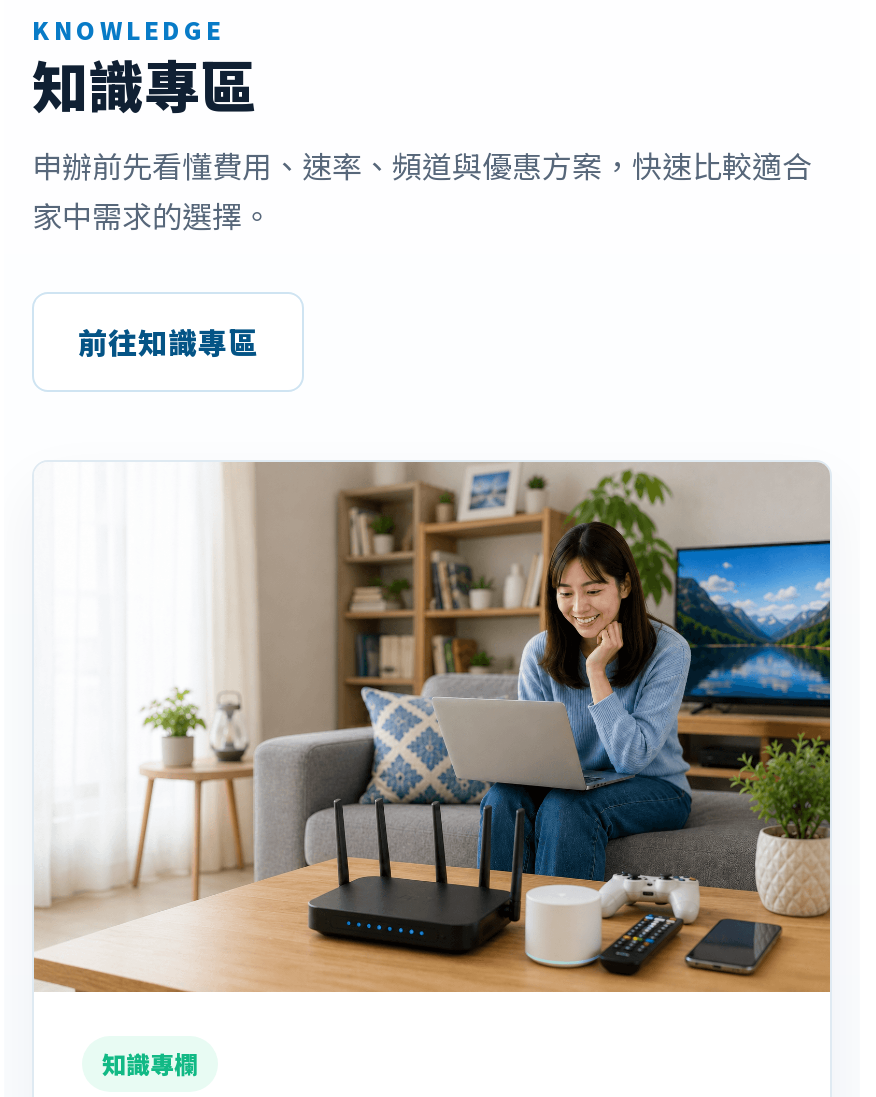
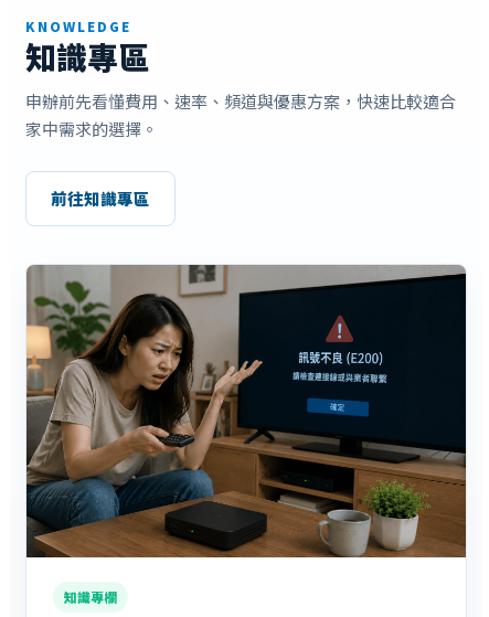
- [image]
+ [image]
